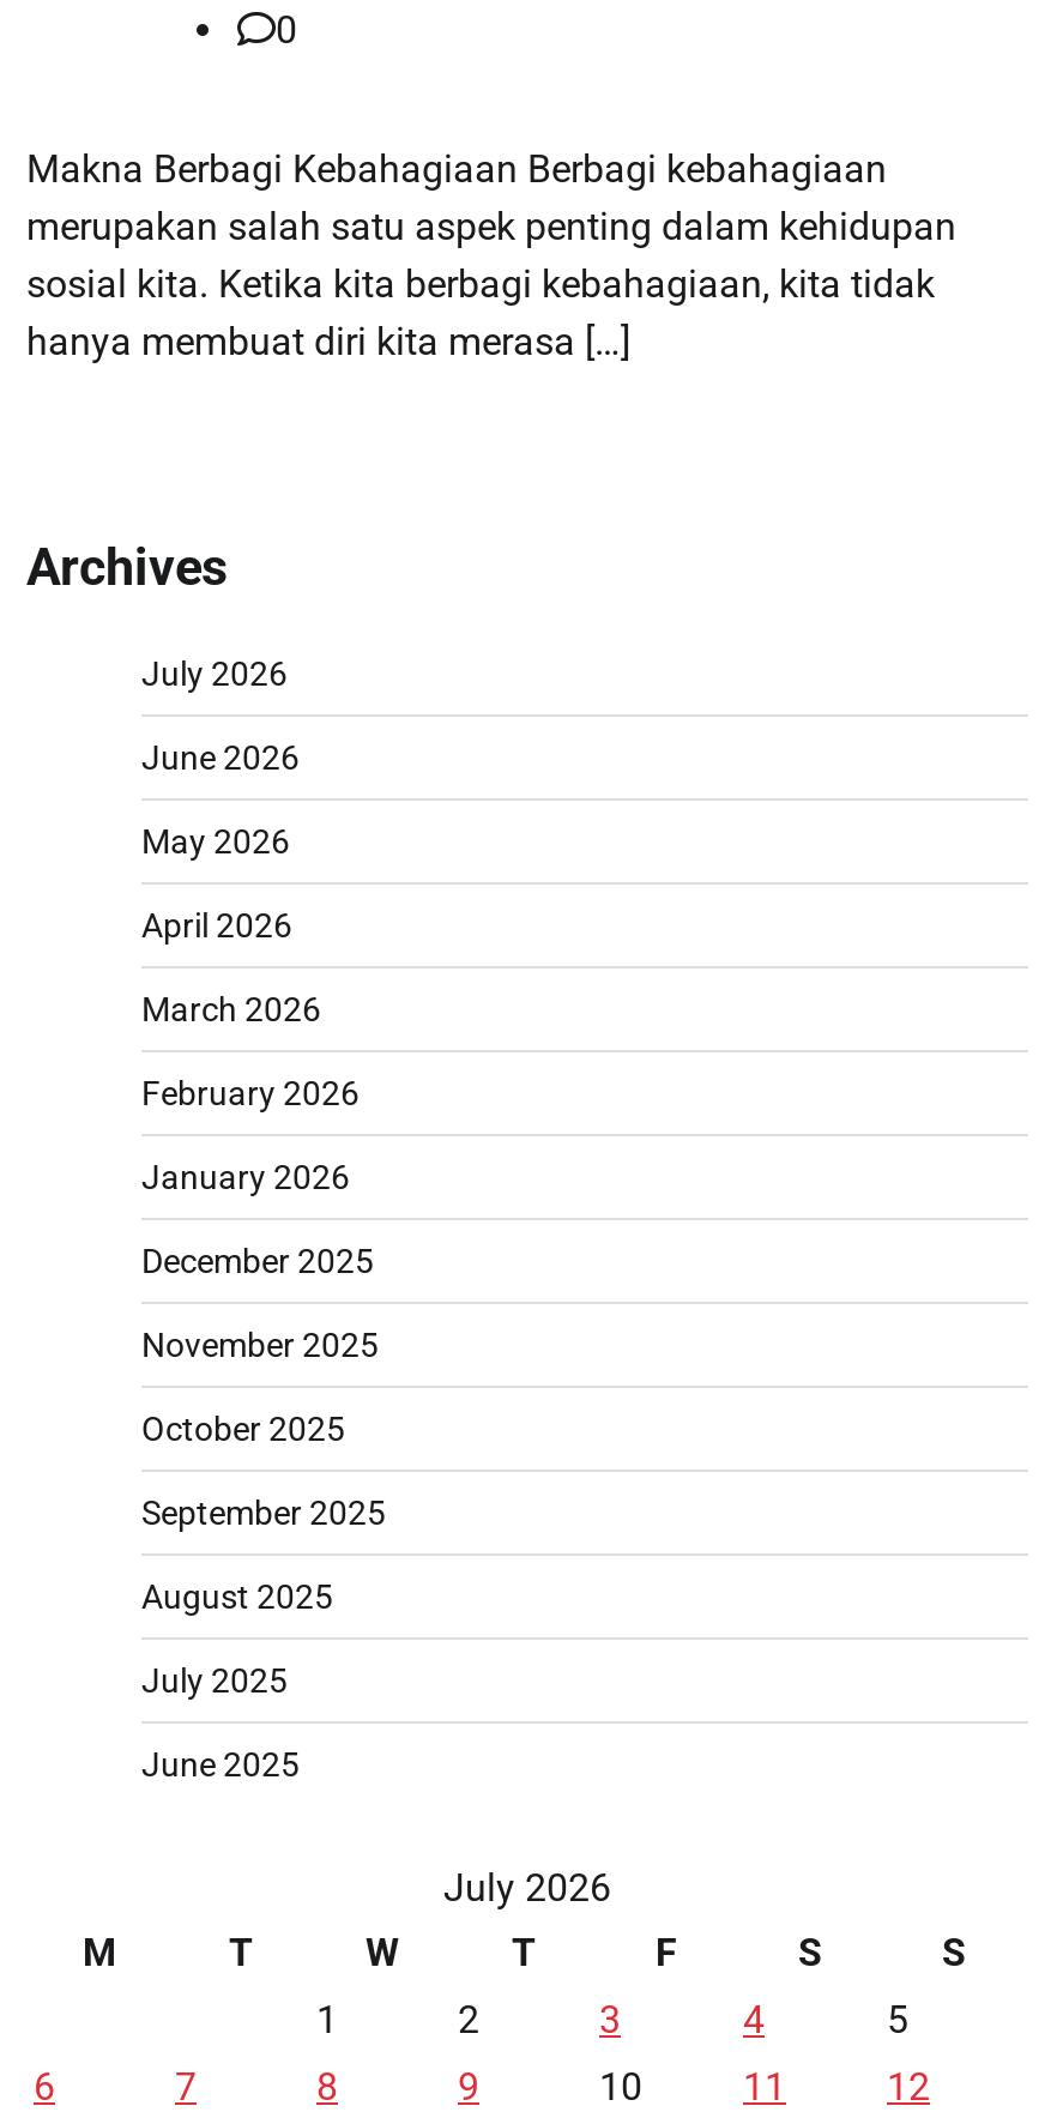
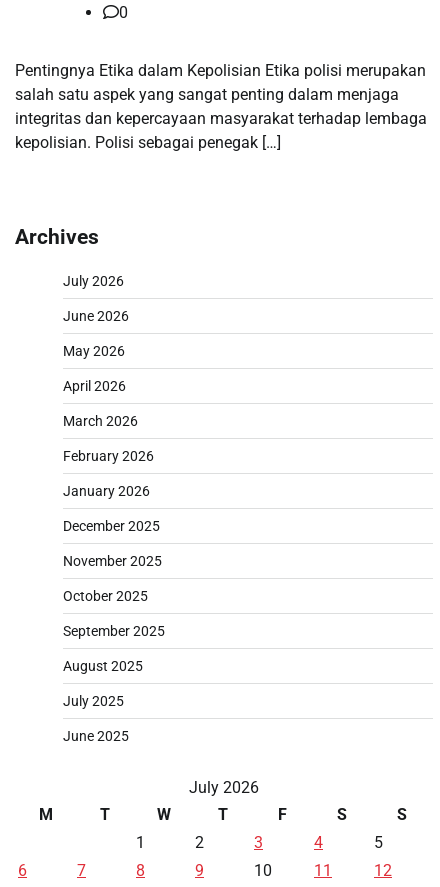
- Makna Berbagi Kebahagiaan Berbagi kebahagiaan
- merupakan salah satu aspek penting dalam kehidupan
- sosial kita. Ketika kita berbagi kebahagiaan, kita tidak
- hanya membuat diri kita merasa […]
+ Pentingnya Etika dalam Kepolisian Etika polisi merupakan
+ salah satu aspek yang sangat penting dalam menjaga
+ integritas dan kepercayaan masyarakat terhadap lembaga
+ kepolisian. Polisi sebagai penegak […]
